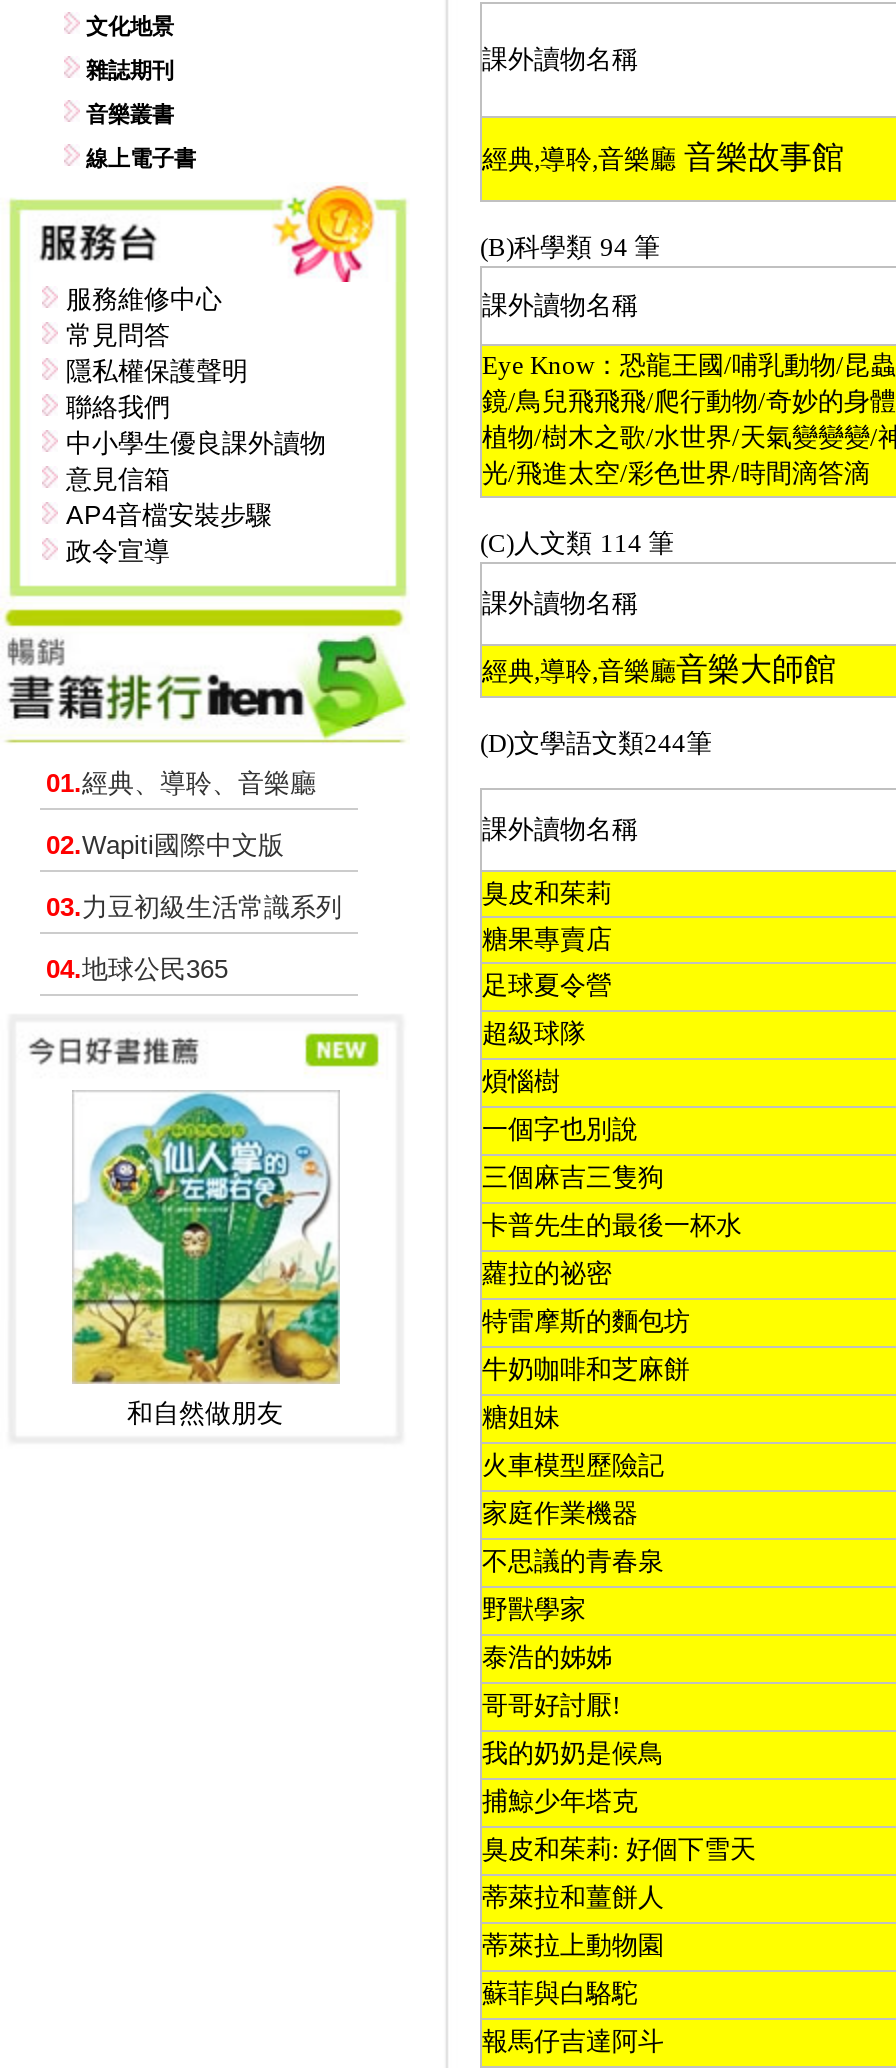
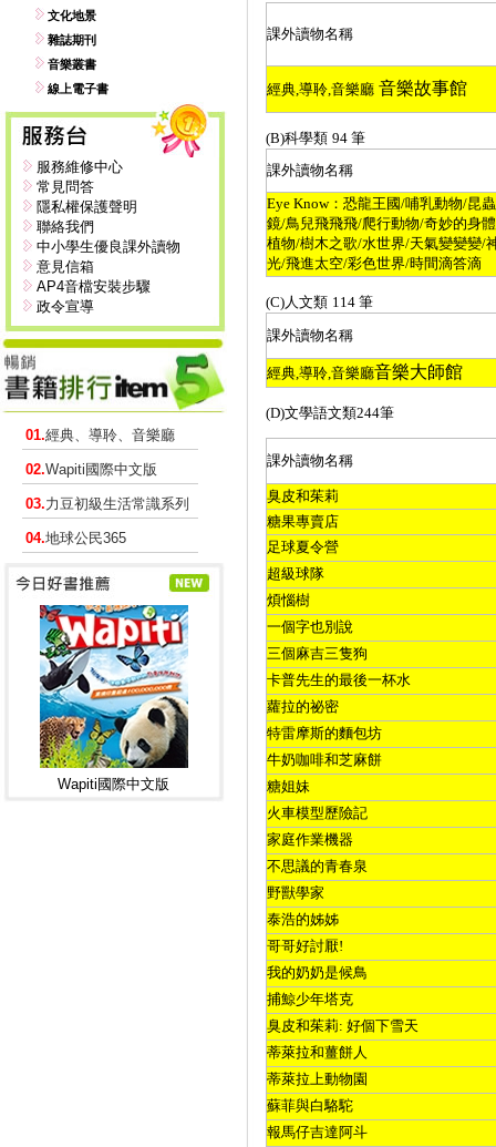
- [image]
- 和自然做朋友
+ [image]
+ Wapiti國際中文版
